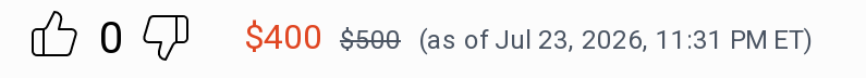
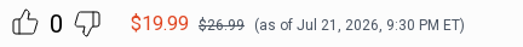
- $400 $500 (as ofJul 23, 2026, 11:31 PM ET)
+ $19.99 $26.99 (as ofJul 21, 2026, 9:30 PM ET)
